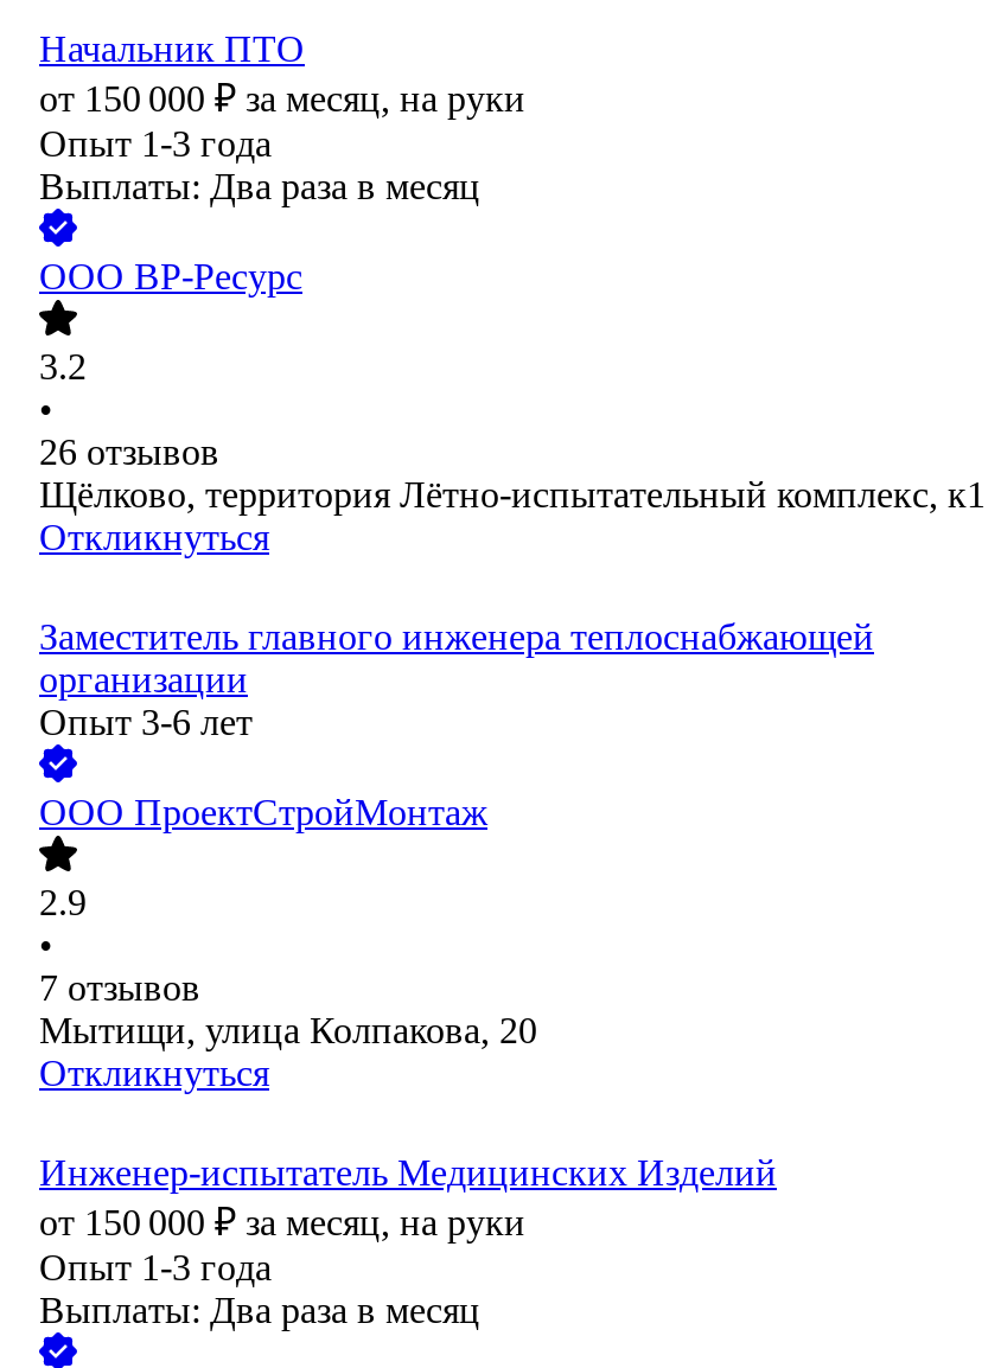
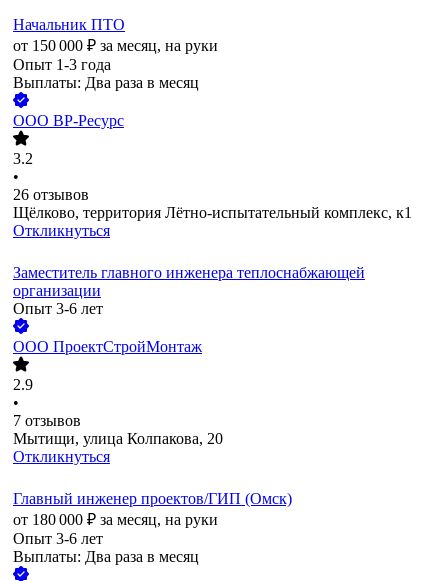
- Инженер-испытатель Медицинских Изделий
- от 150 000 ₽ за месяц, на руки
- Опыт 1-3 года
+ Главный инженер проектов/ГИП (Омск)
+ от 180 000 ₽ за месяц, на руки
+ Опыт 3-6 лет
